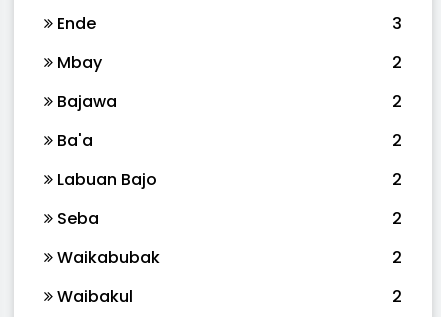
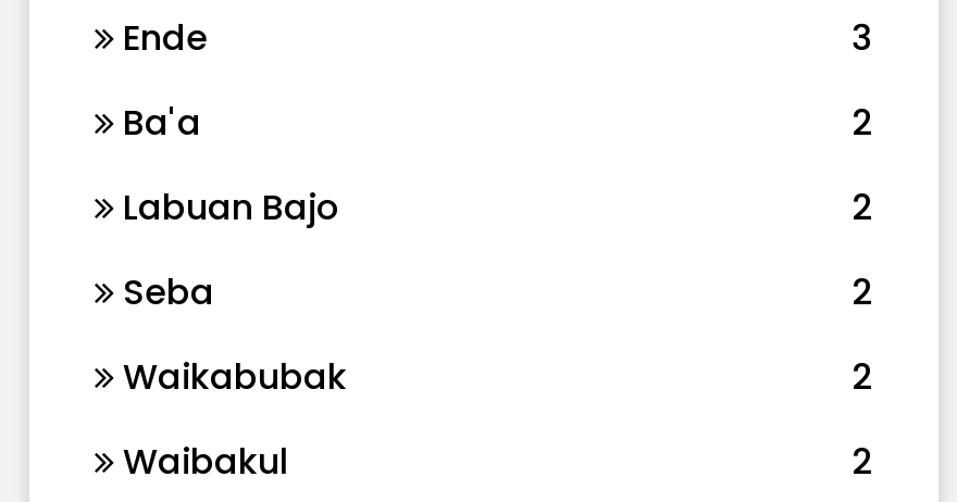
- Mbay
- 2
- Bajawa
- 2
